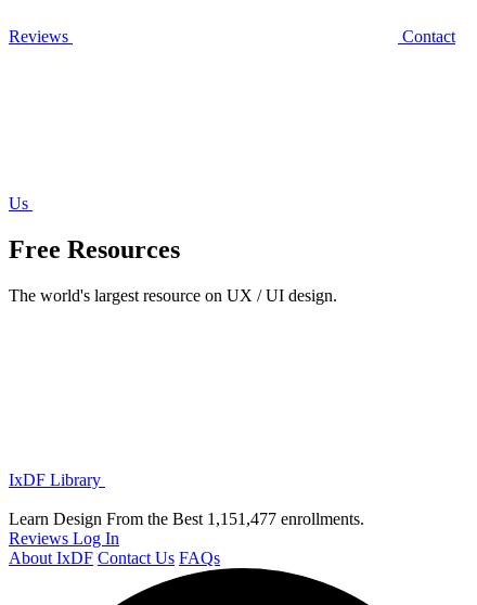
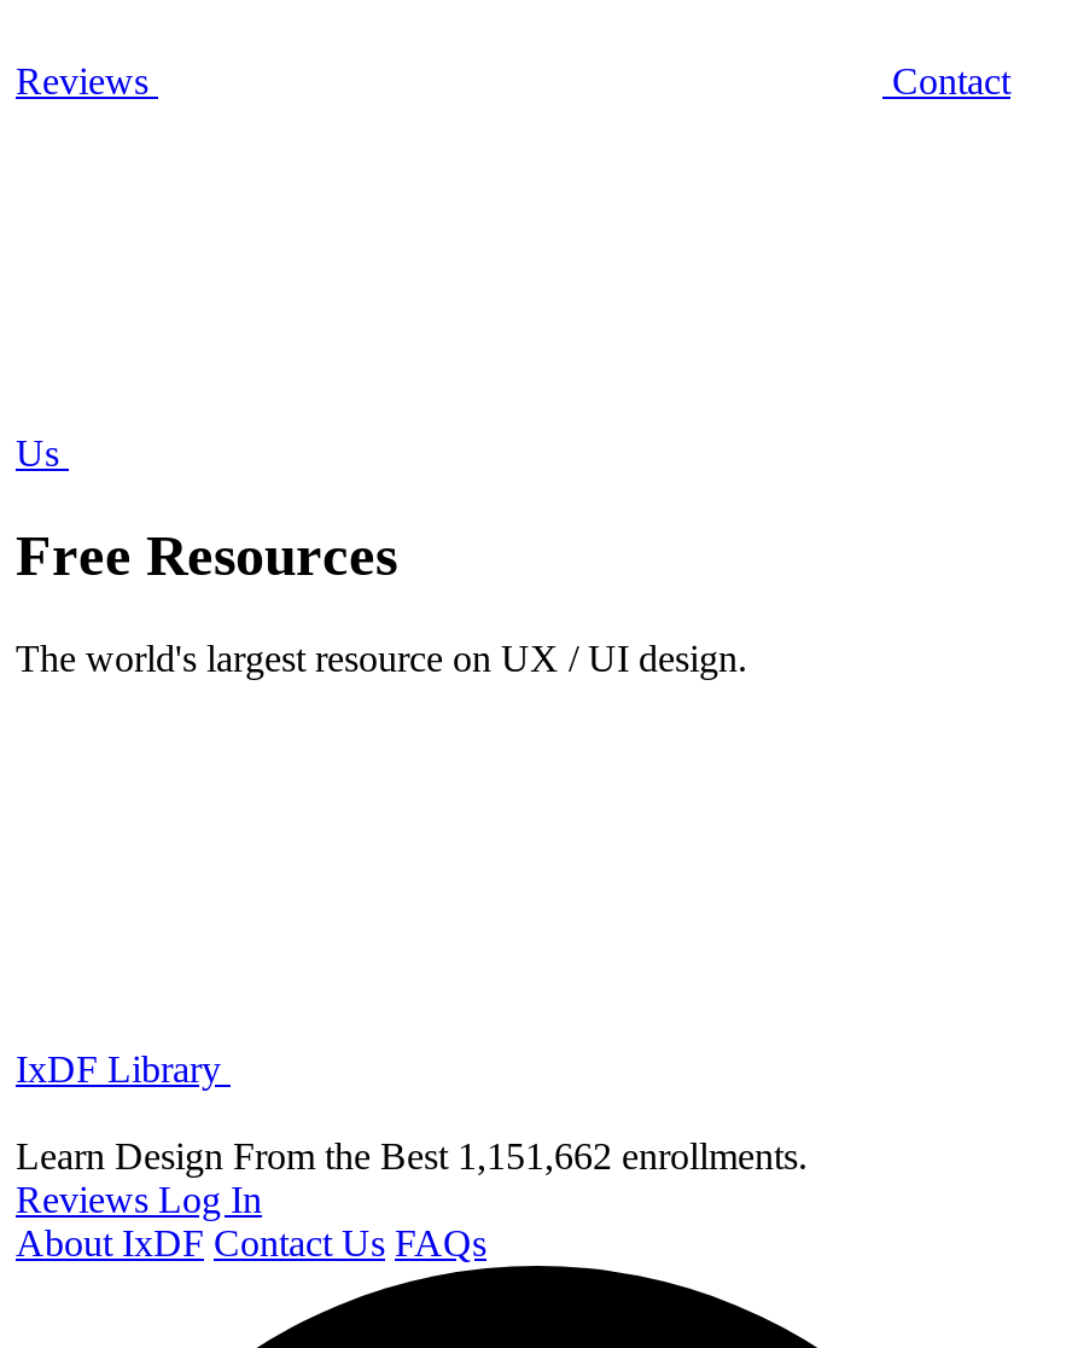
- Learn Design From the Best 1,151,477 enrollments.
+ Learn Design From the Best 1,151,662 enrollments.
